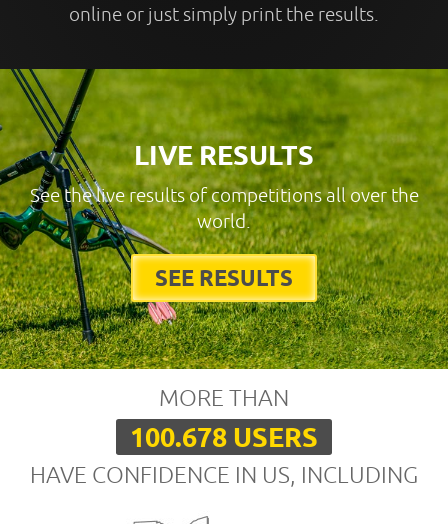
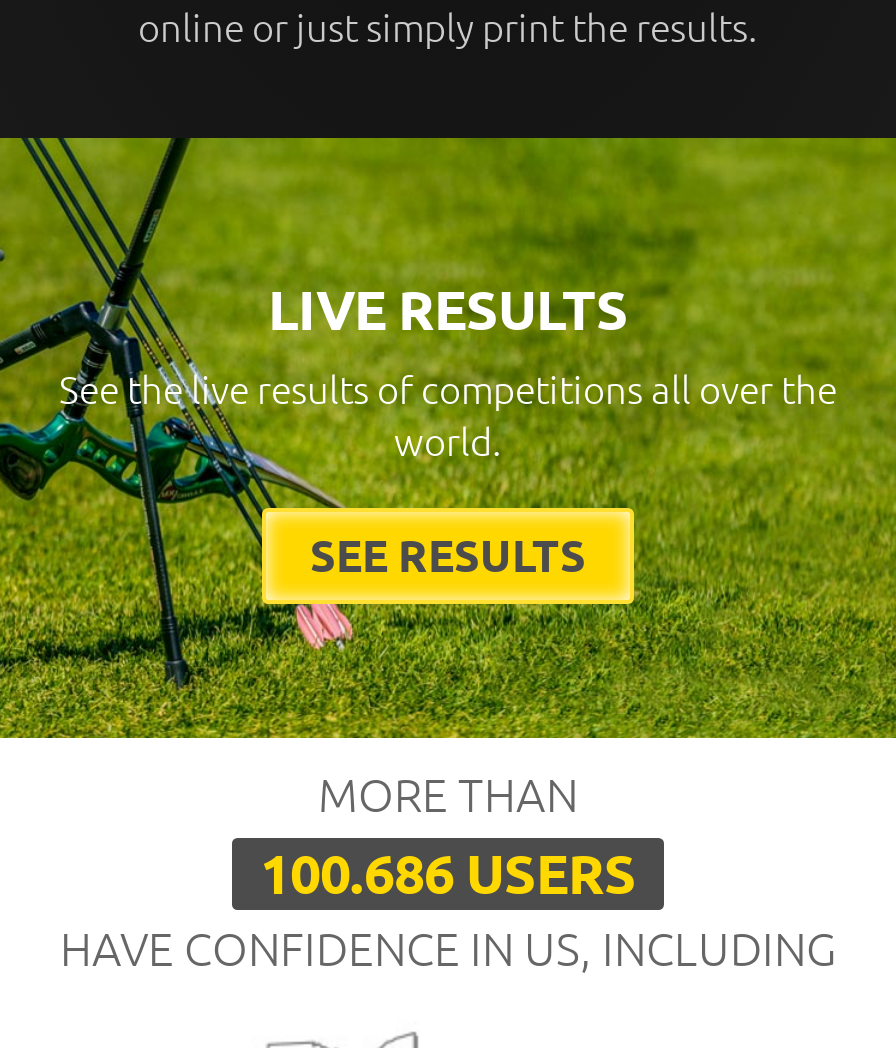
- 100.678 USERS
+ 100.686 USERS
